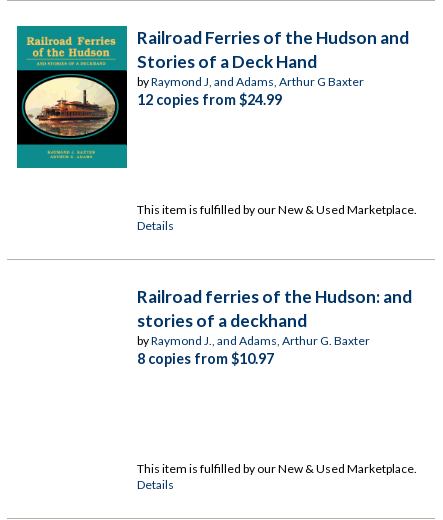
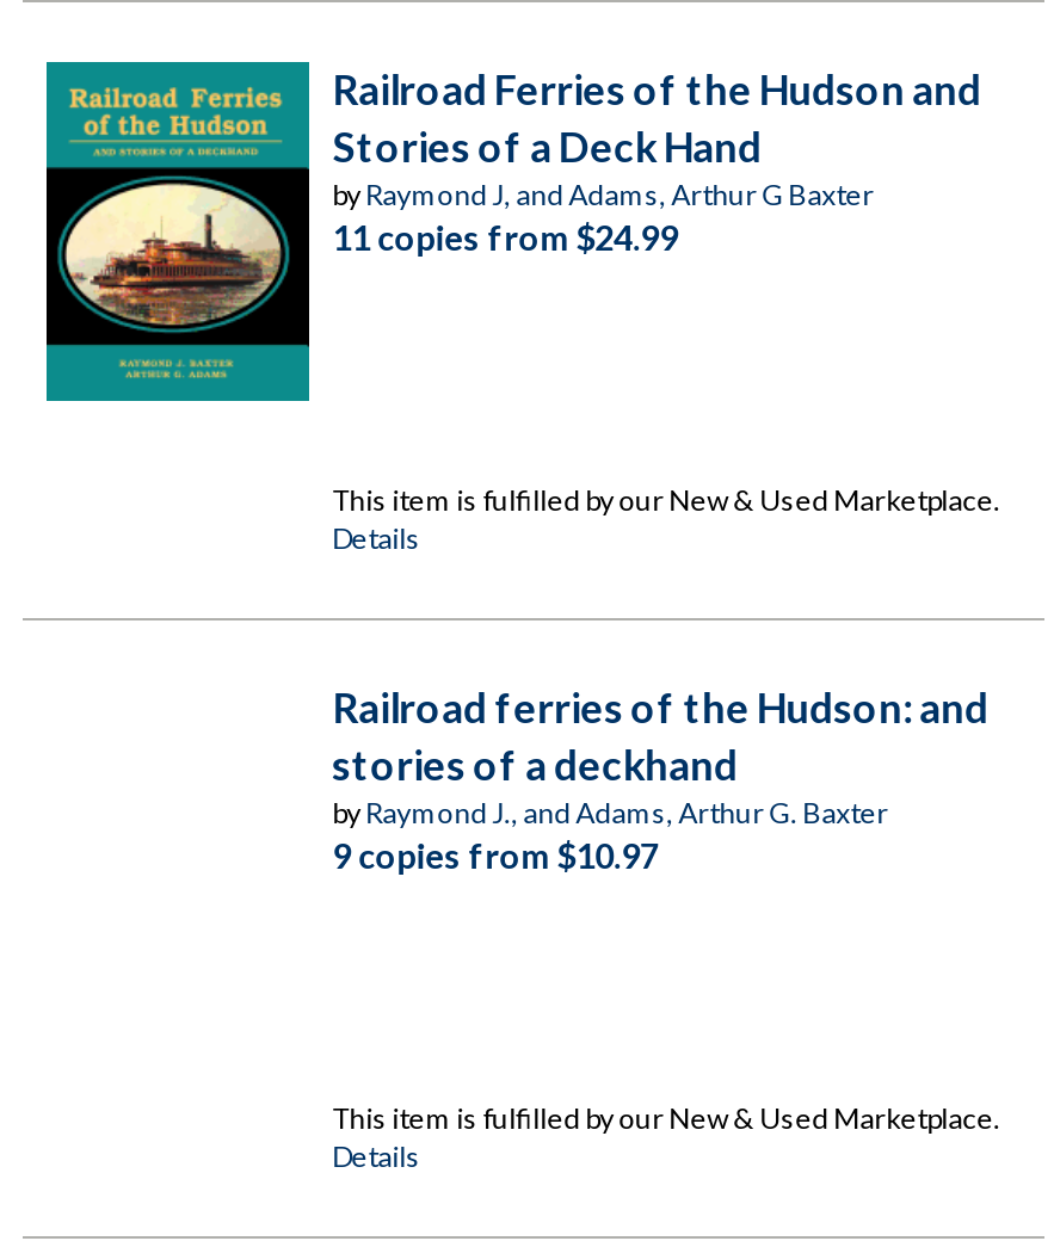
- 12 copies from $24.99
+ 11 copies from $24.99

- 8 copies from $10.97
+ 9 copies from $10.97
